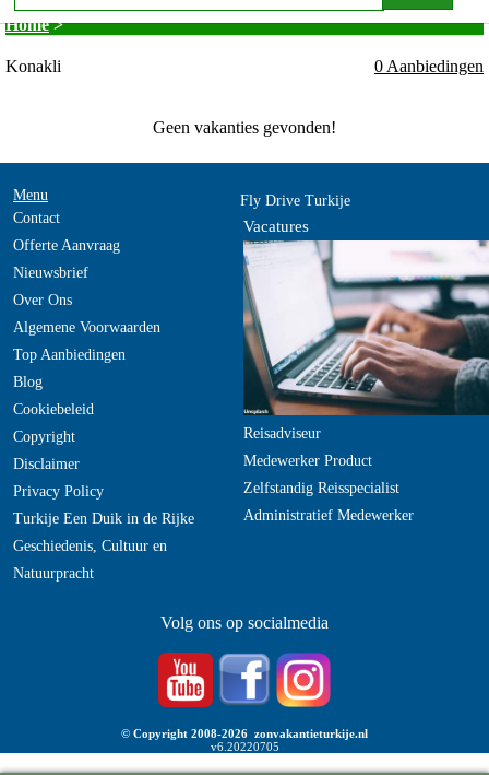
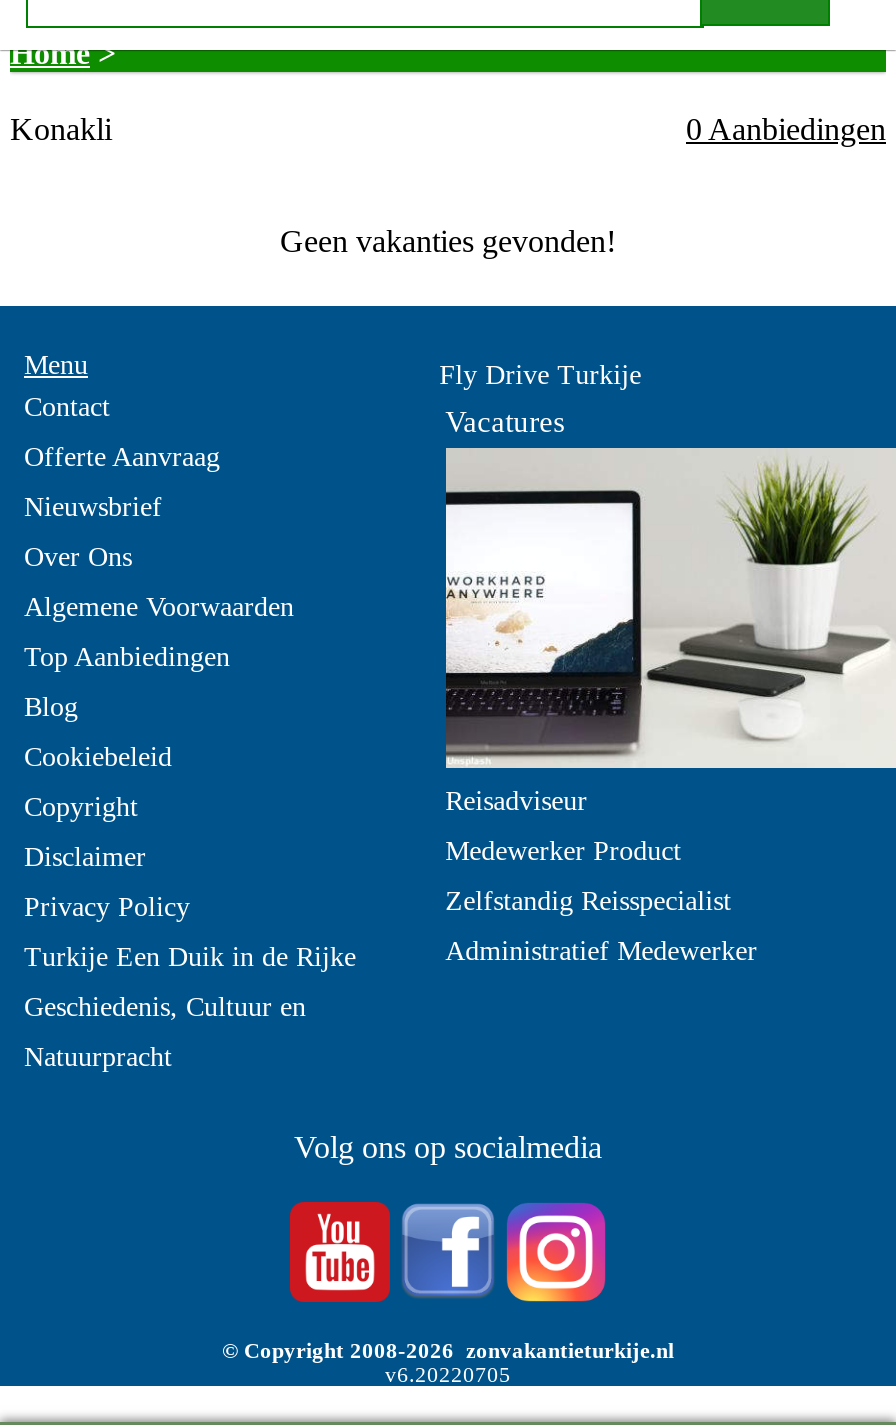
- [image]
+ [image]
